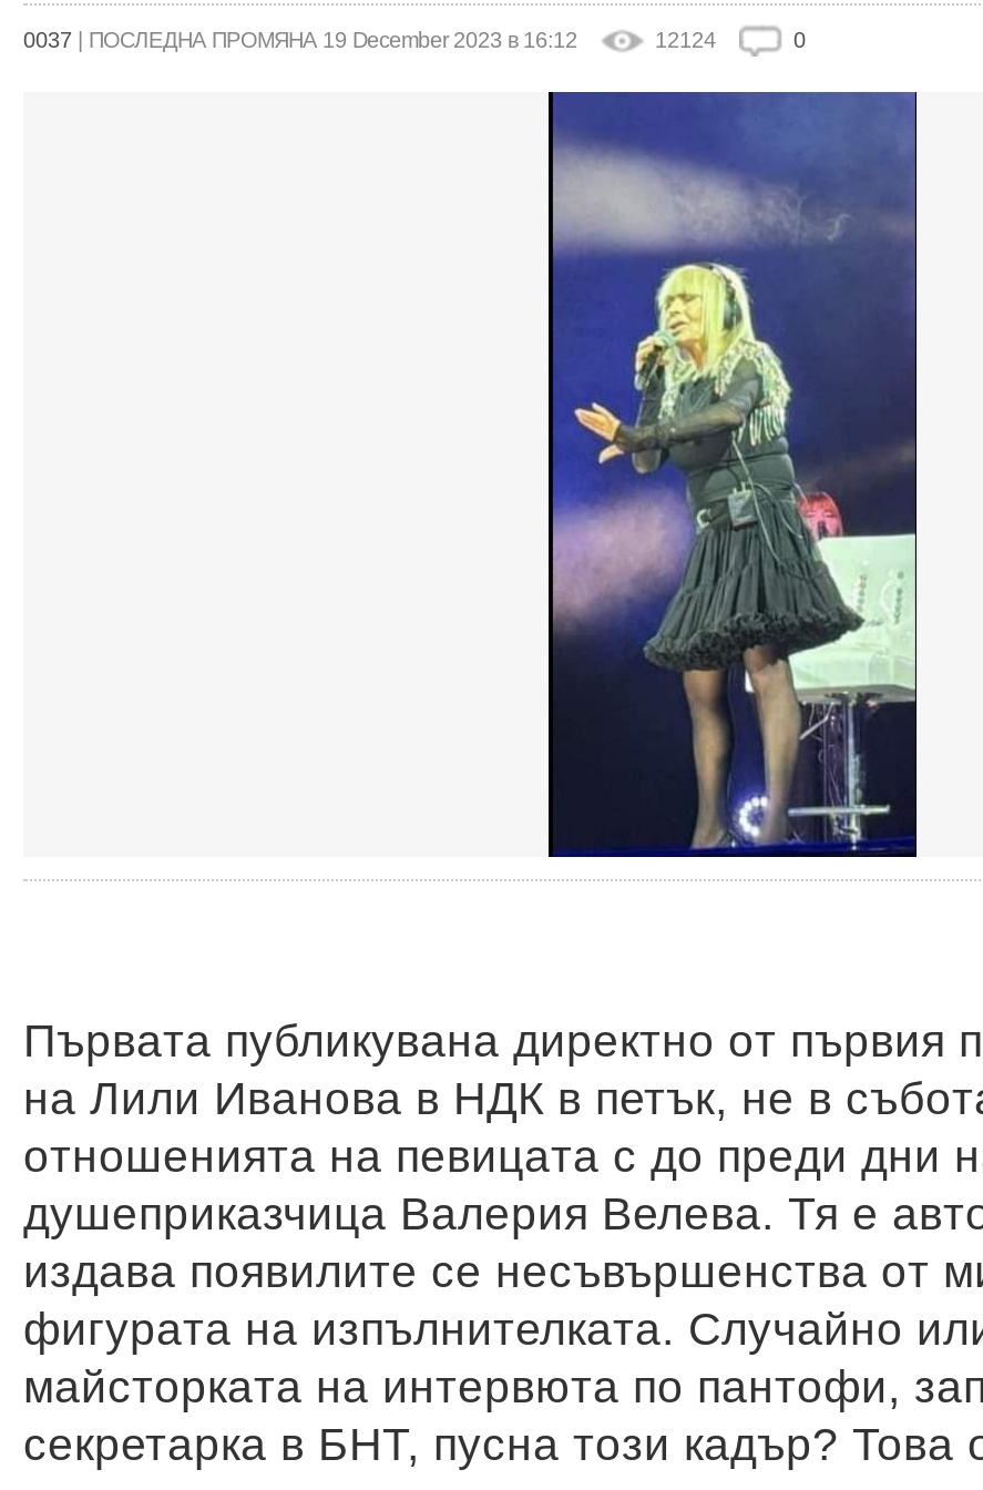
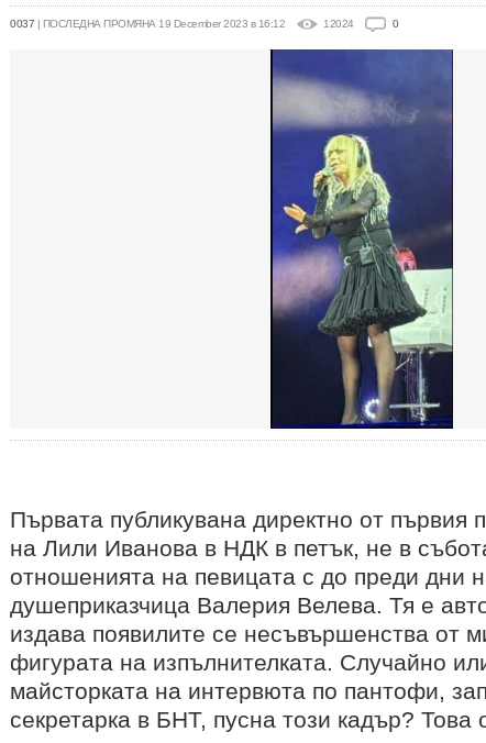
- 12124
+ 12024
